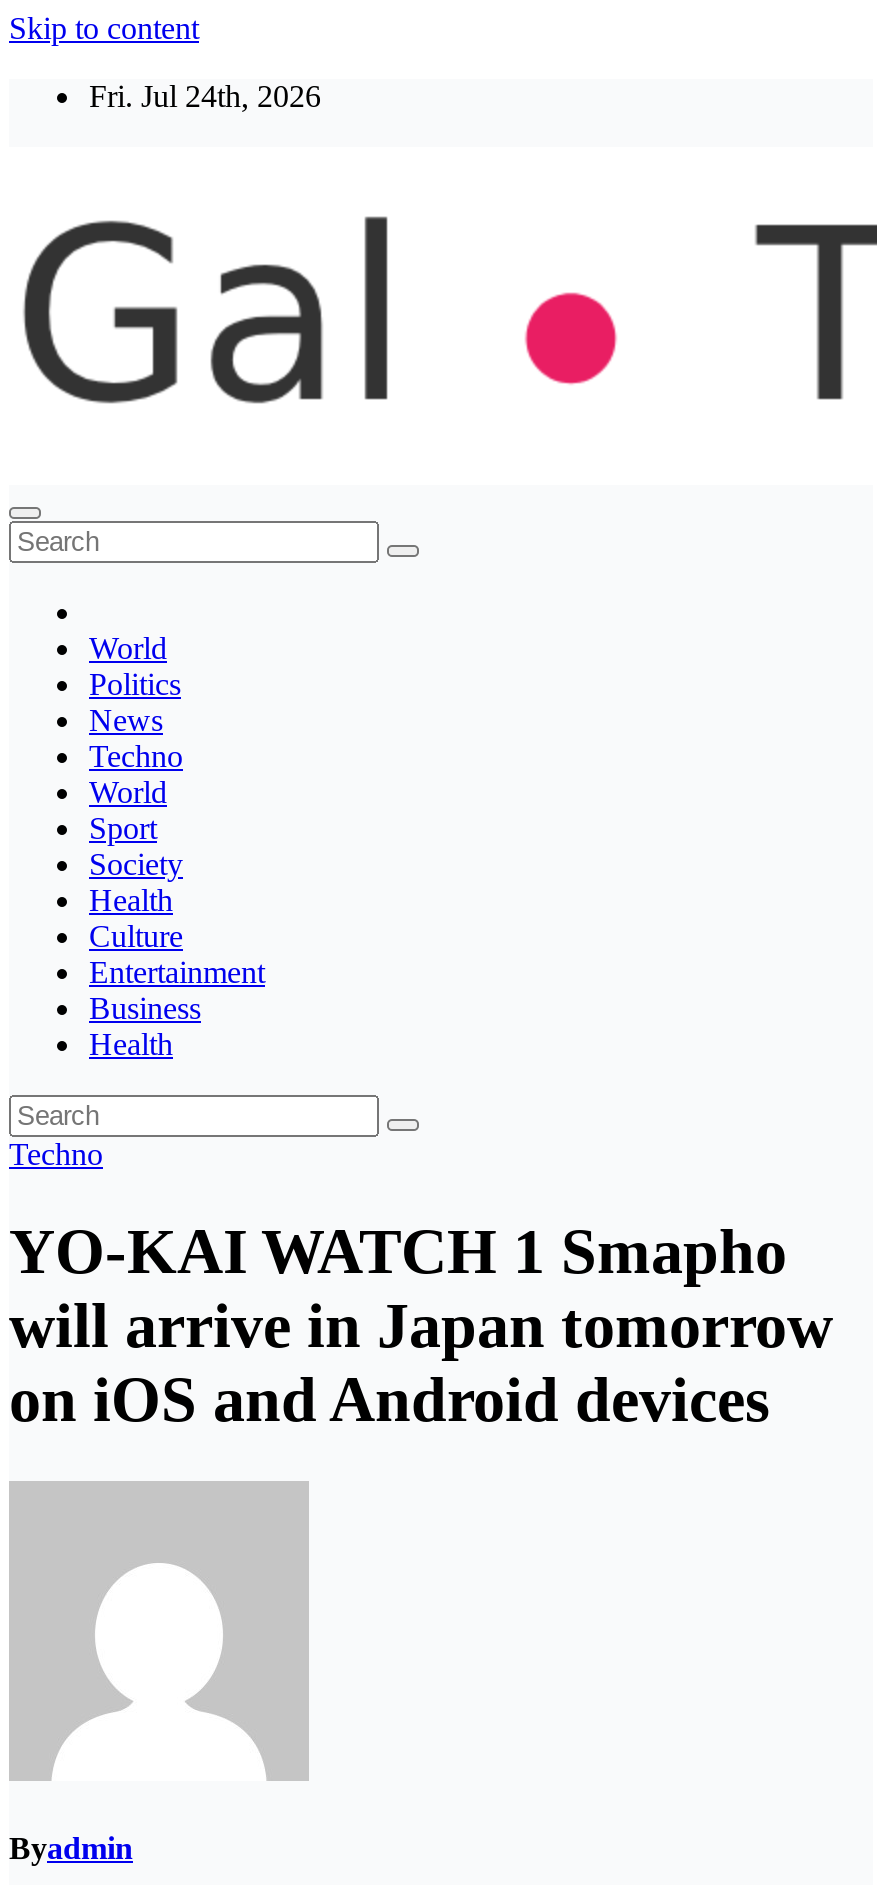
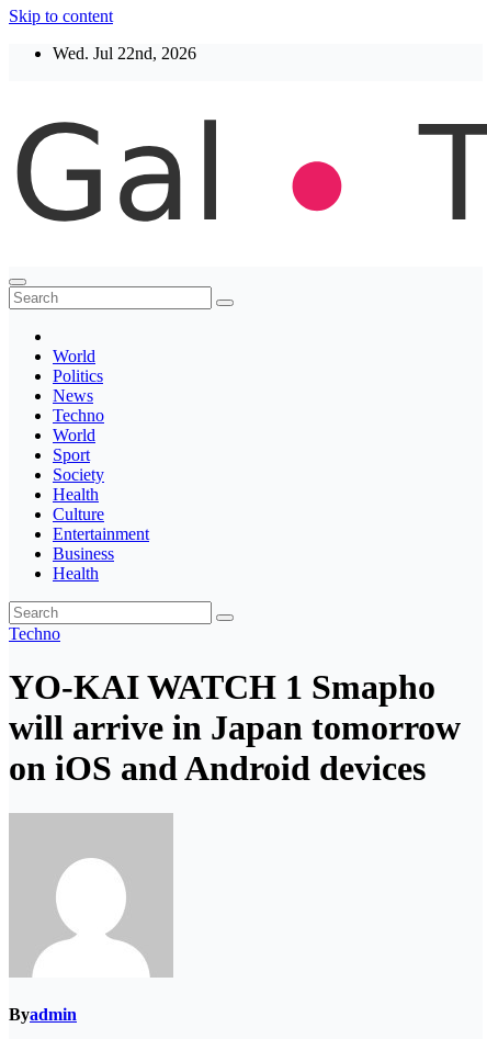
- Fri. Jul 24th, 2026
+ Wed. Jul 22nd, 2026
